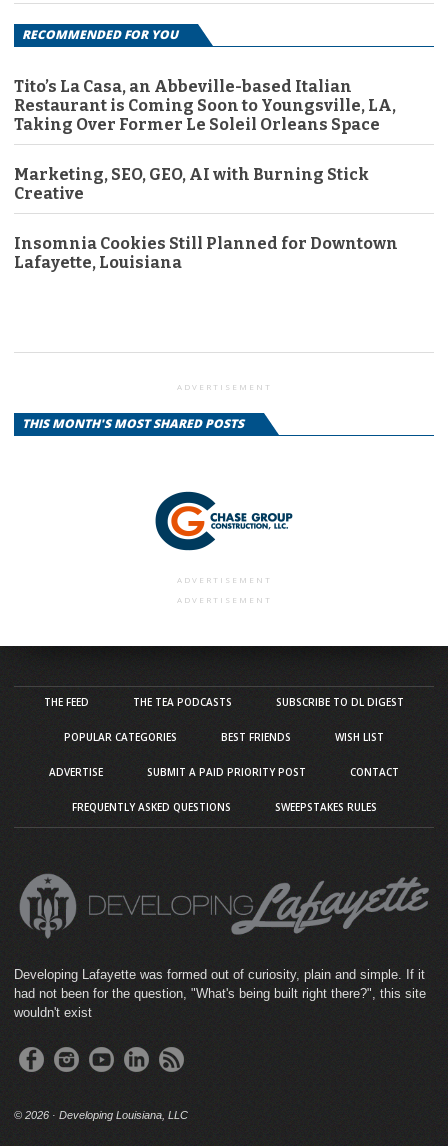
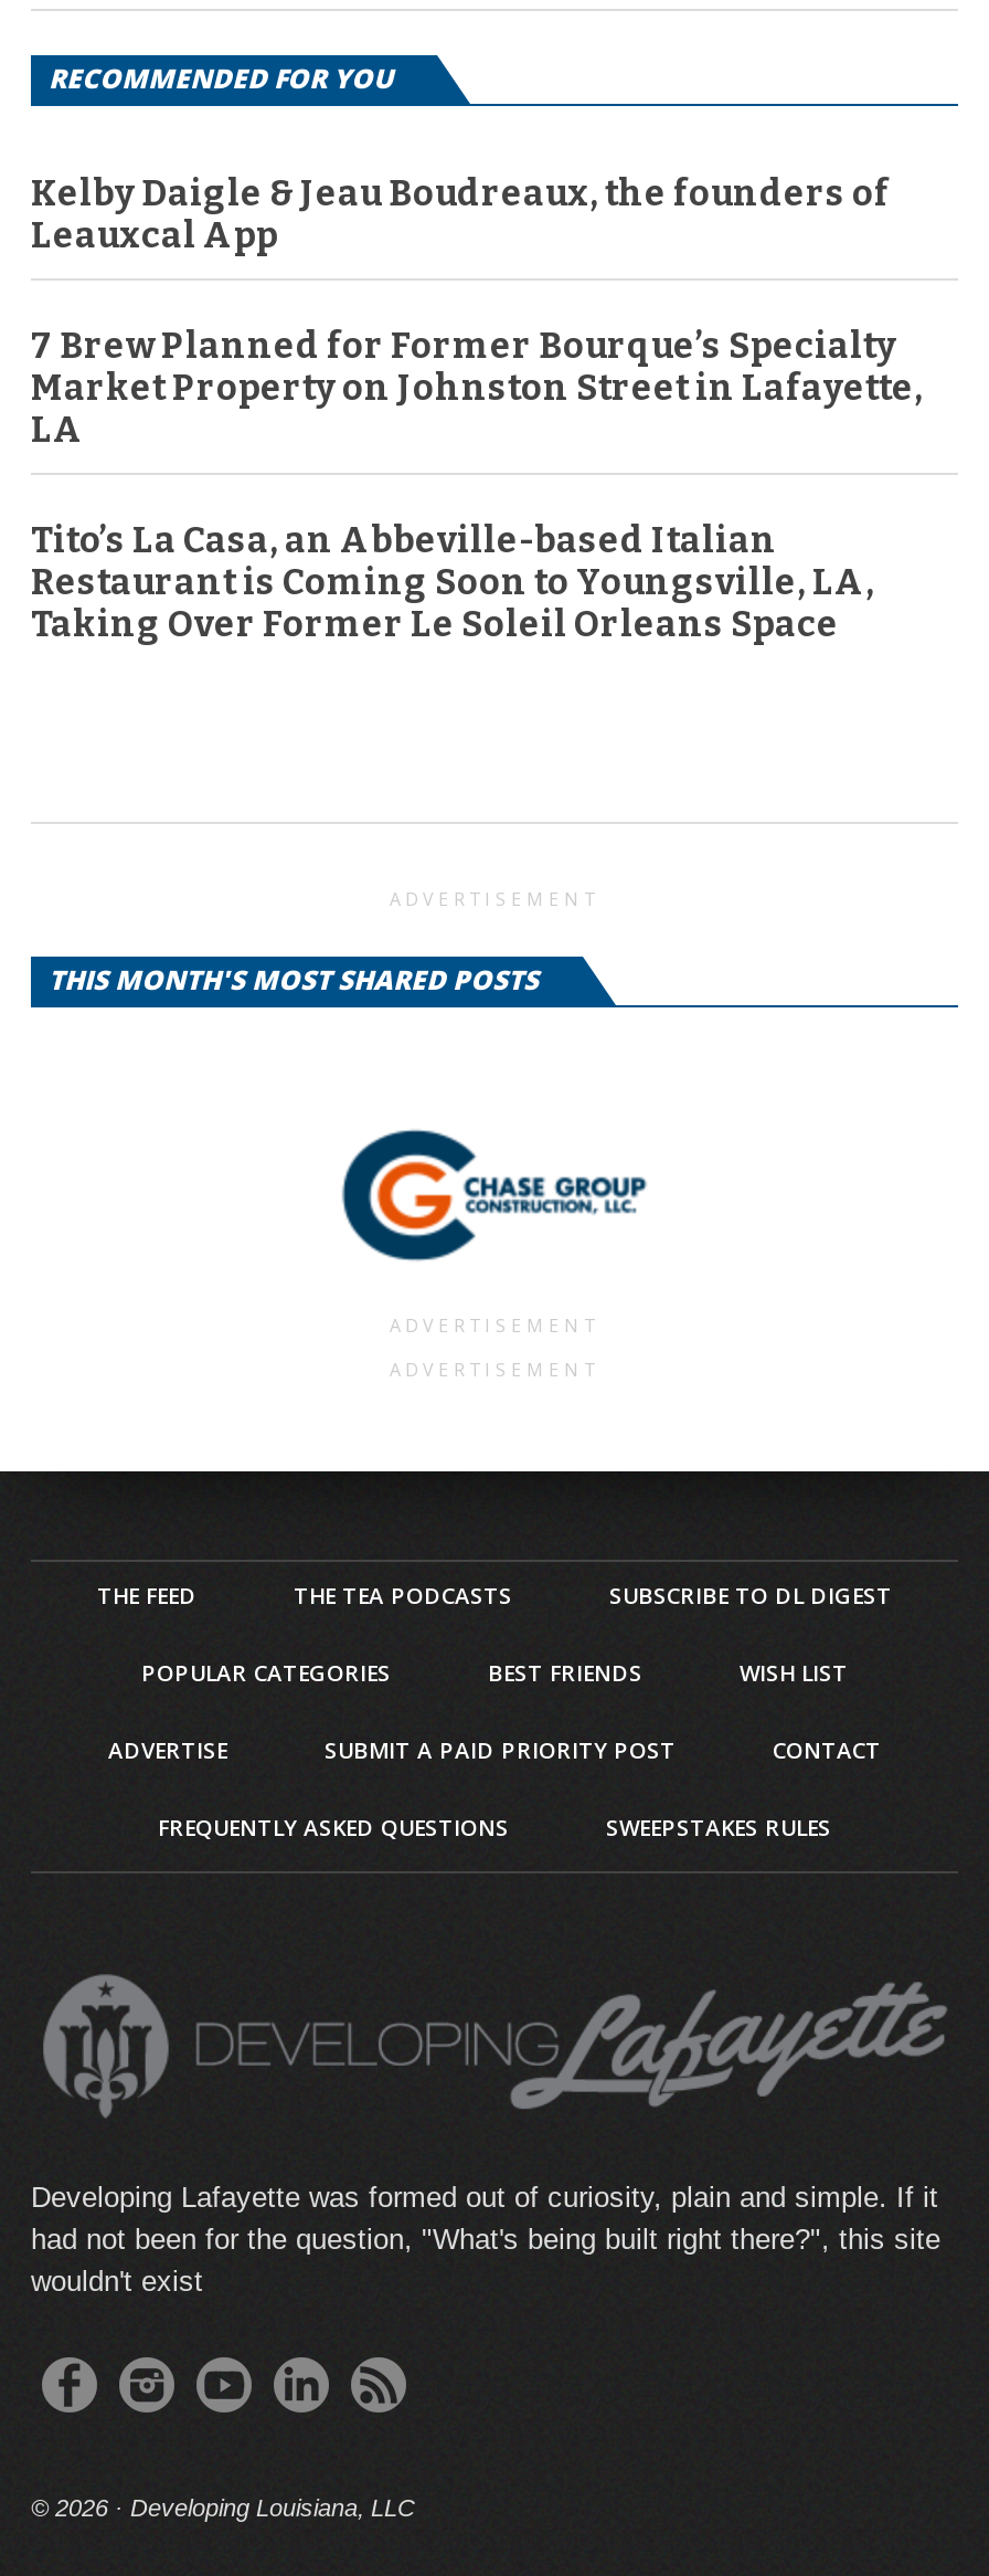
+ Kelby Daigle & Jeau Boudreaux, the founders of
+ Leauxcal App
+ 7 Brew Planned for Former Bourque’s Specialty
+ Market Property on Johnston Street in Lafayette,
+ LA

moved down: Tito’s La Casa, an Abbeville-based Italian | Restaurant is Coming Soon to Youngsville, LA, | Taking Over Former Le Soleil Orleans Space

- Marketing, SEO, GEO, AI with Burning Stick
- Creative
- Insomnia Cookies Still Planned for Downtown
- Lafayette, Louisiana
